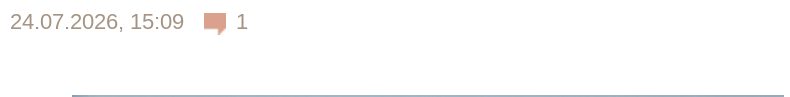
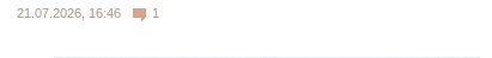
- 24.07.2026, 15:09 1
+ 21.07.2026, 16:46 1
